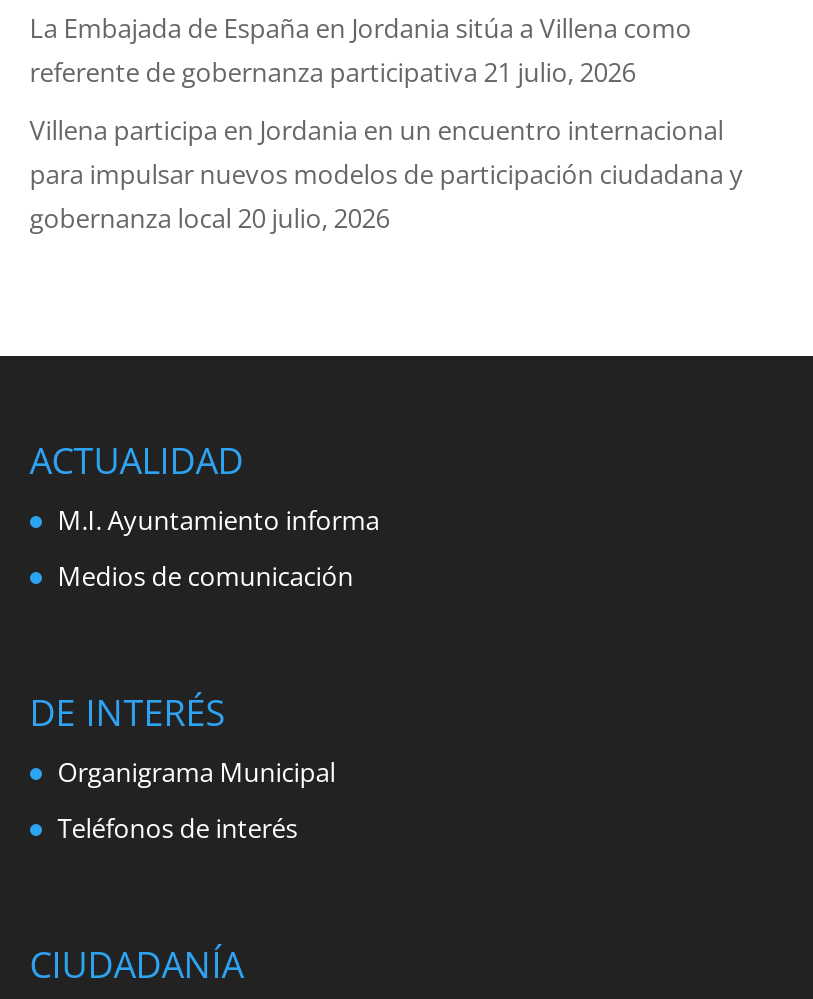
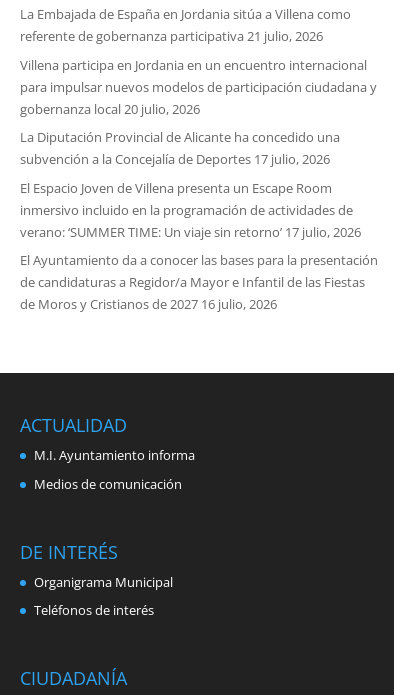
+ La Diputación Provincial de Alicante ha concedido una
+ subvención a la Concejalía de Deportes 17 julio, 2026
+ El Espacio Joven de Villena presenta un Escape Room
+ inmersivo incluido en la programación de actividades de
+ verano: ‘SUMMER TIME: Un viaje sin retorno’ 17 julio, 2026
+ El Ayuntamiento da a conocer las bases para la presentación
+ de candidaturas a Regidor/a Mayor e Infantil de las Fiestas
+ de Moros y Cristianos de 2027 16 julio, 2026
